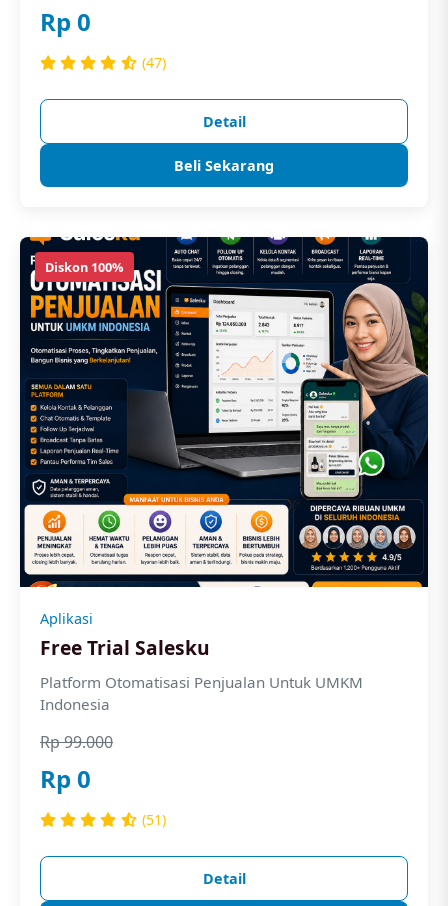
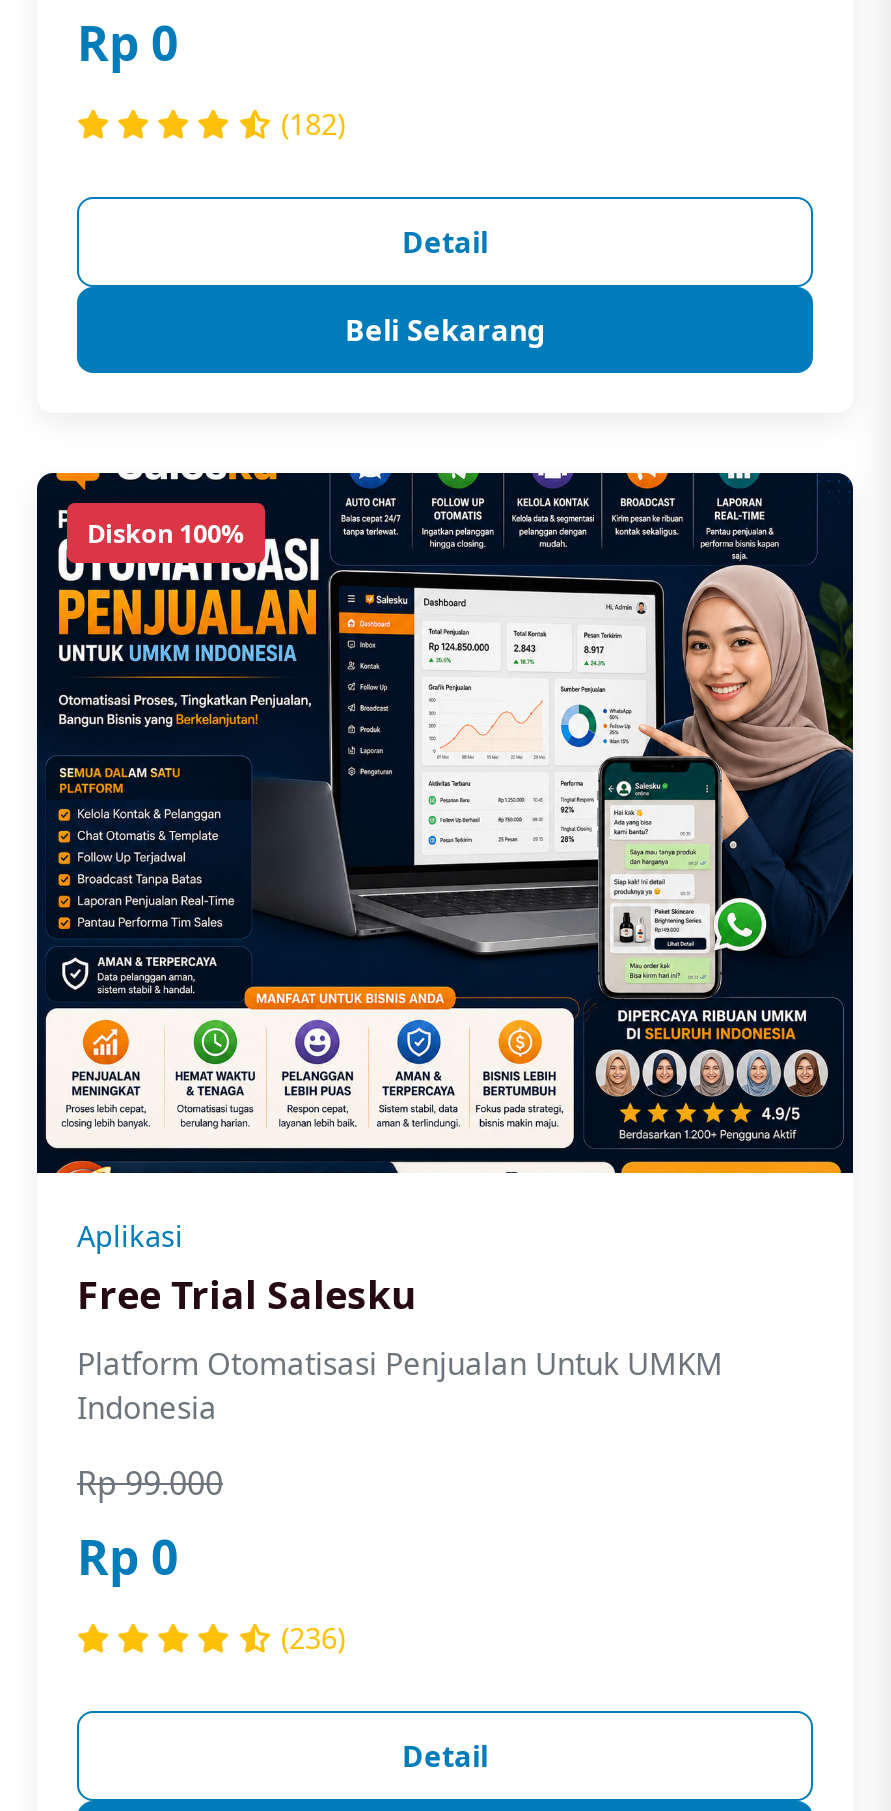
- (47)
+ (182)

- (51)
+ (236)
